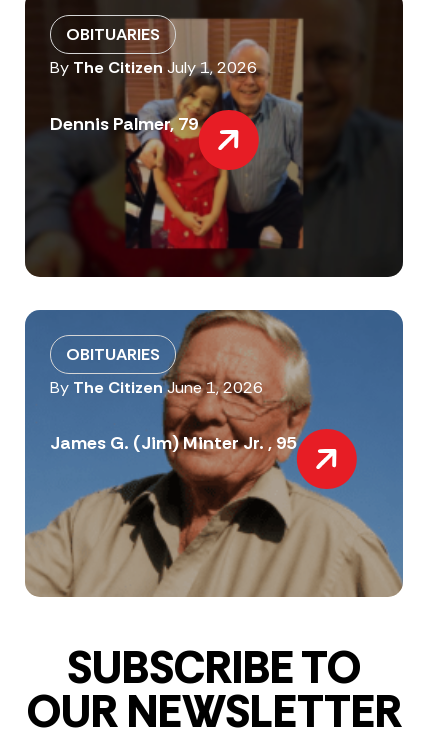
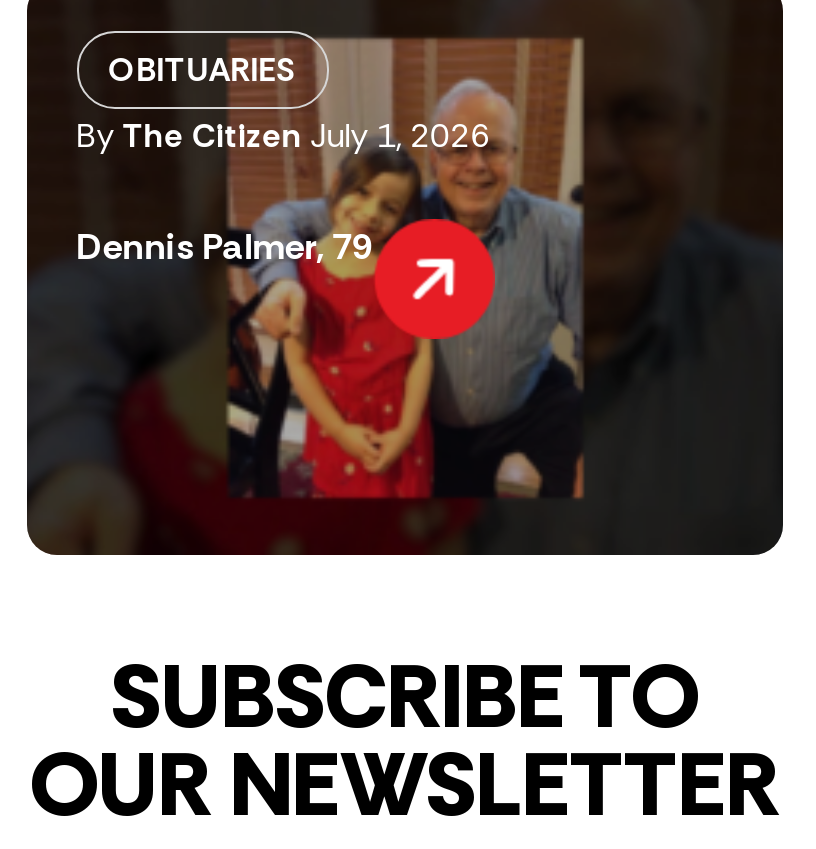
- [image]
- OBITUARIES
- By The Citizen June 1, 2026
- James G. (Jim) Minter Jr. , 95
